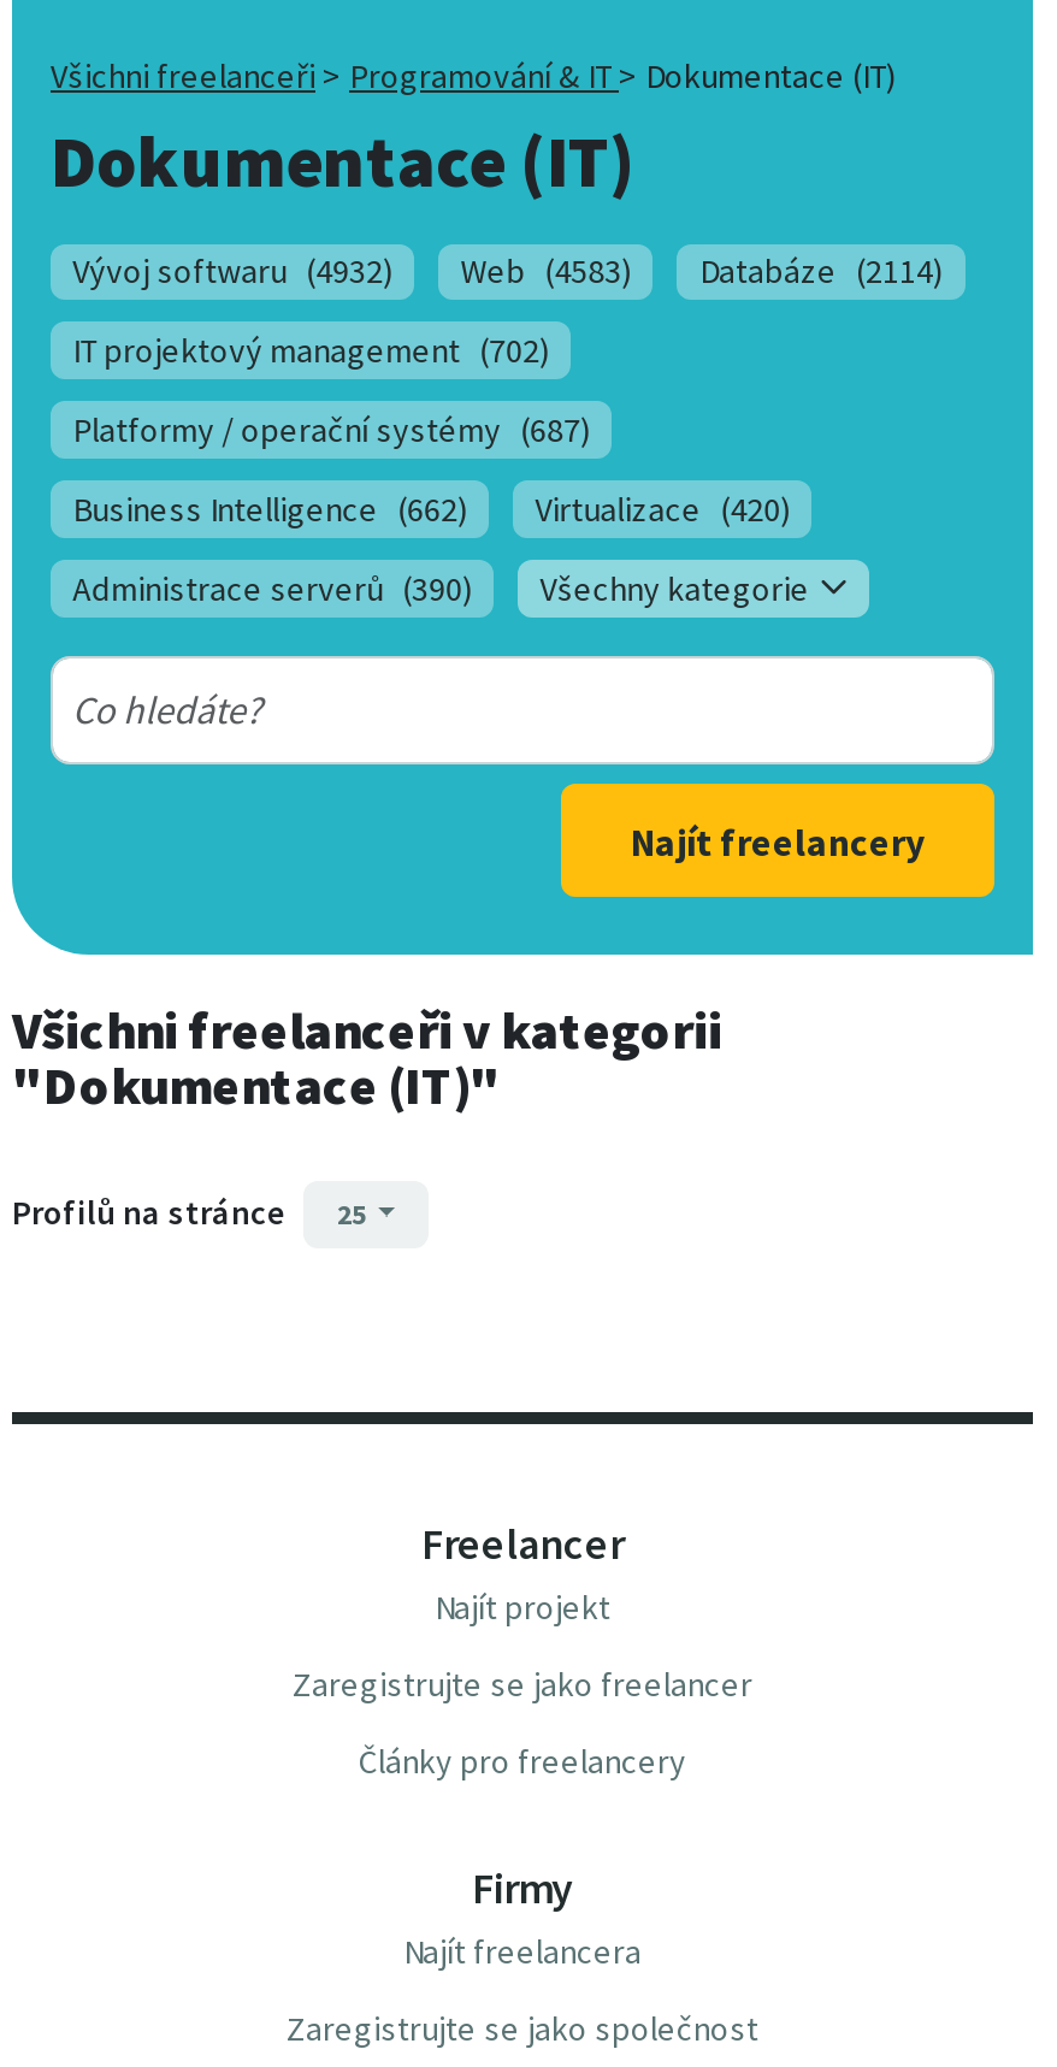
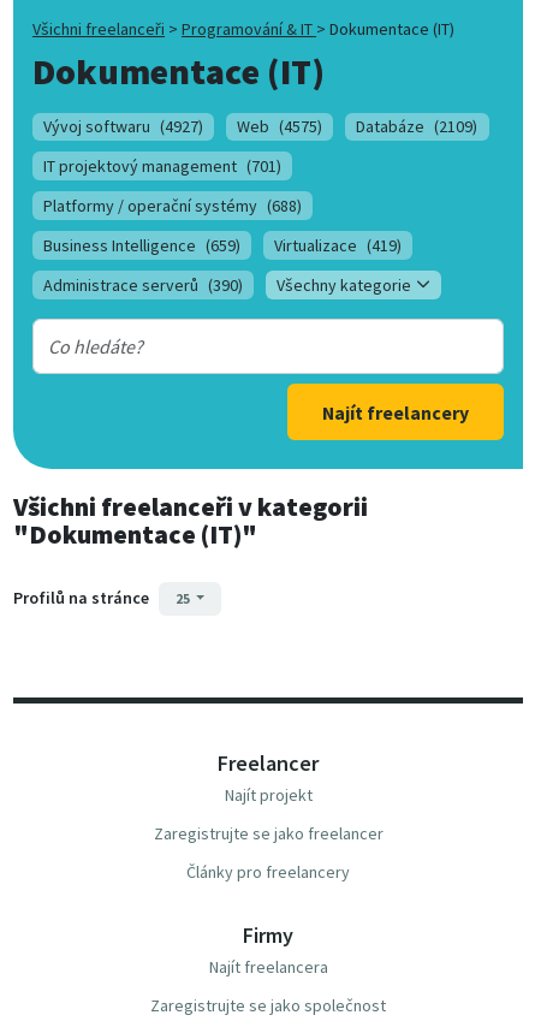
- Vývoj softwaru (4932)
+ Vývoj softwaru (4927)

- Web (4583)
+ Web (4575)

- Databáze (2114)
+ Databáze (2109)

- IT projektový management (702)
+ IT projektový management (701)

- Platformy / operační systémy (687)
+ Platformy / operační systémy (688)

- Business Intelligence (662)
+ Business Intelligence (659)

- Virtualizace (420)
+ Virtualizace (419)
